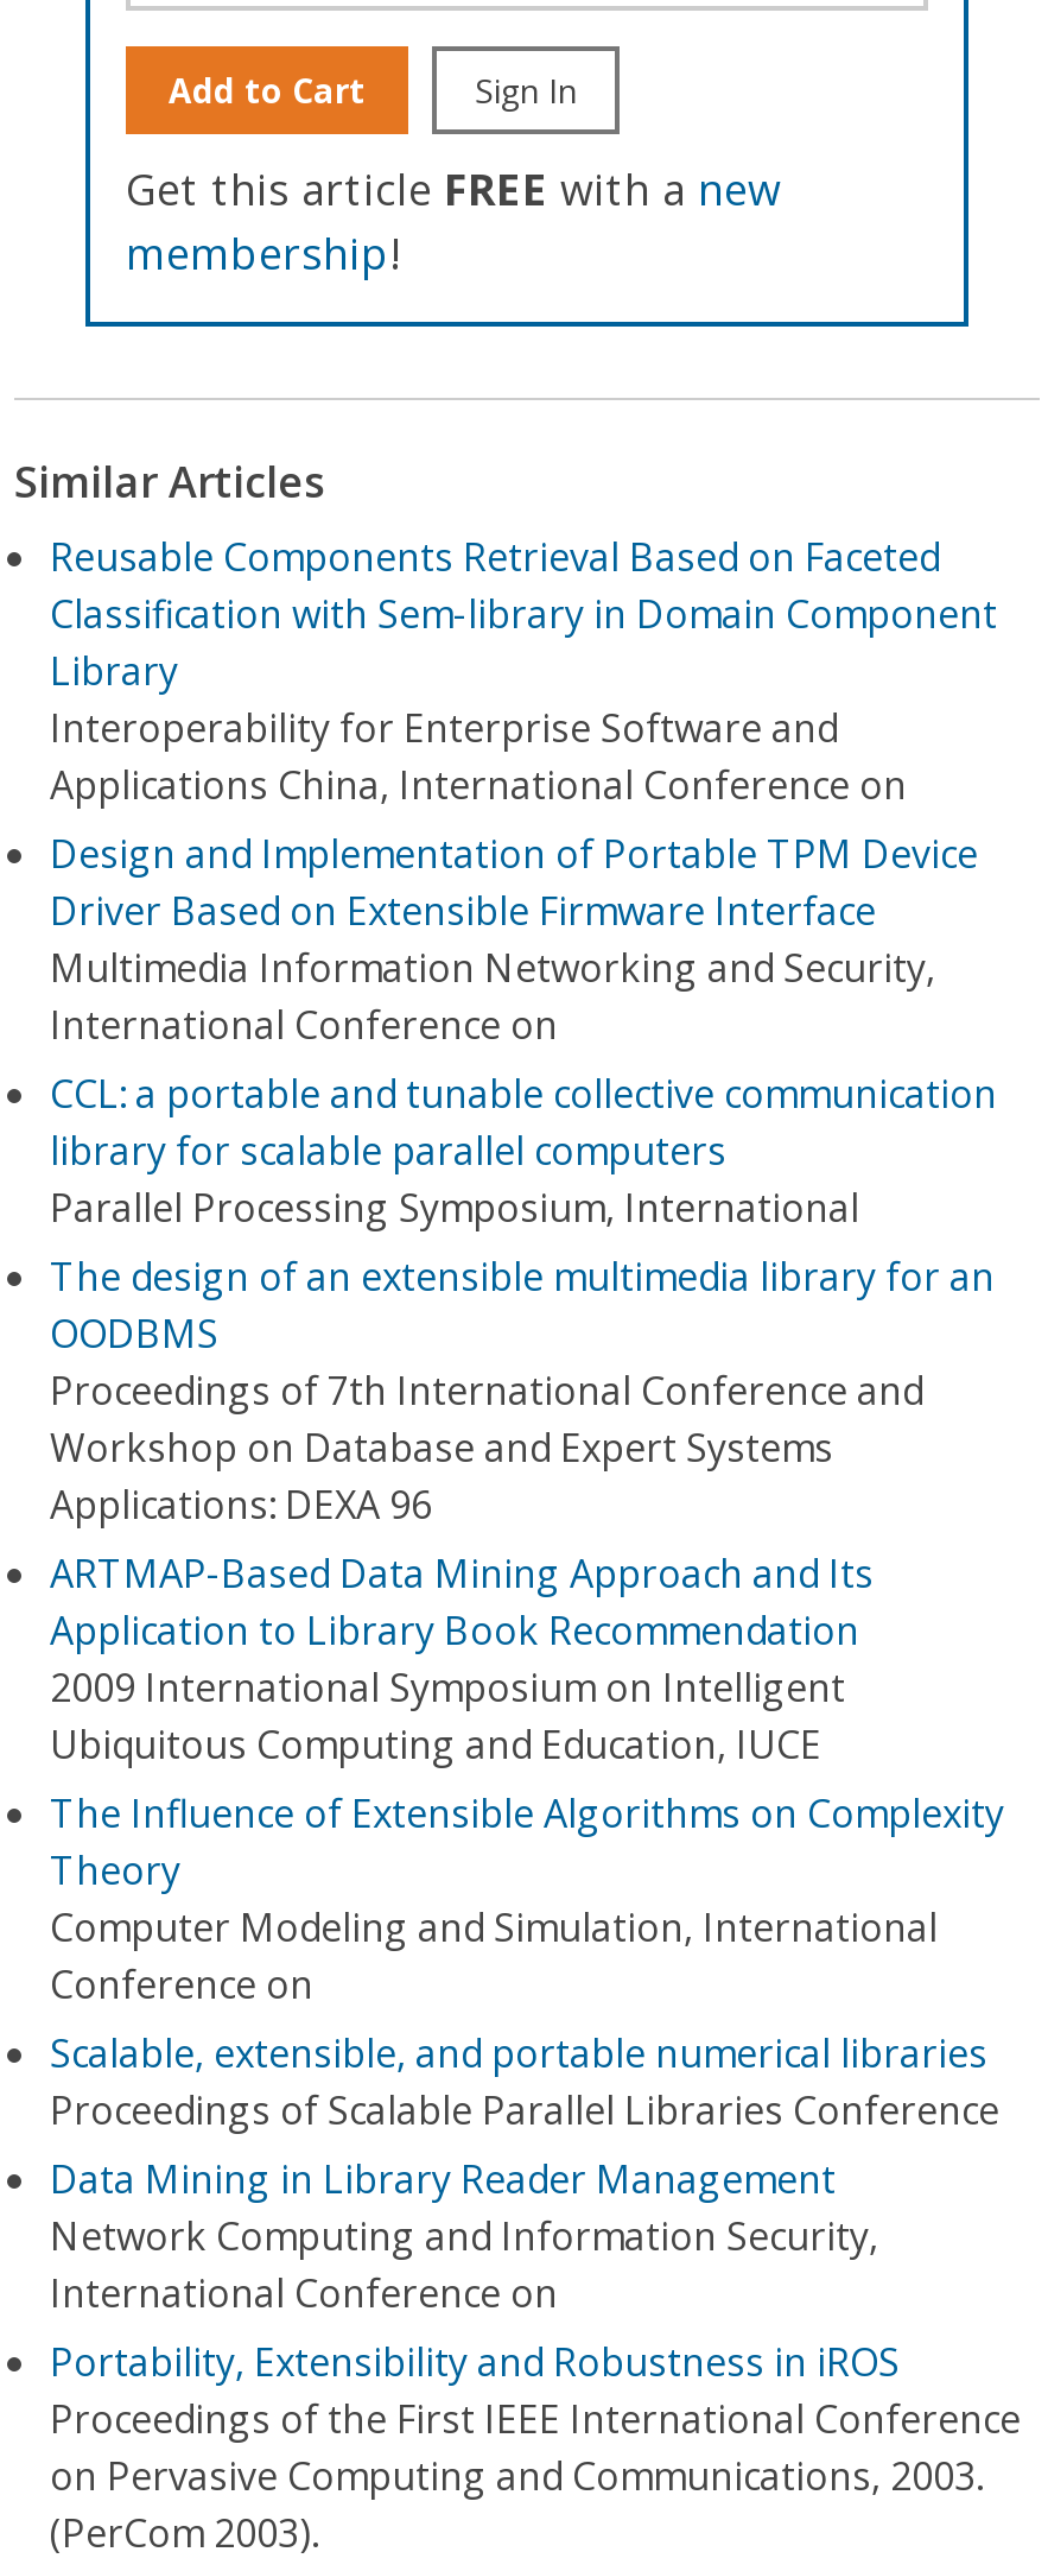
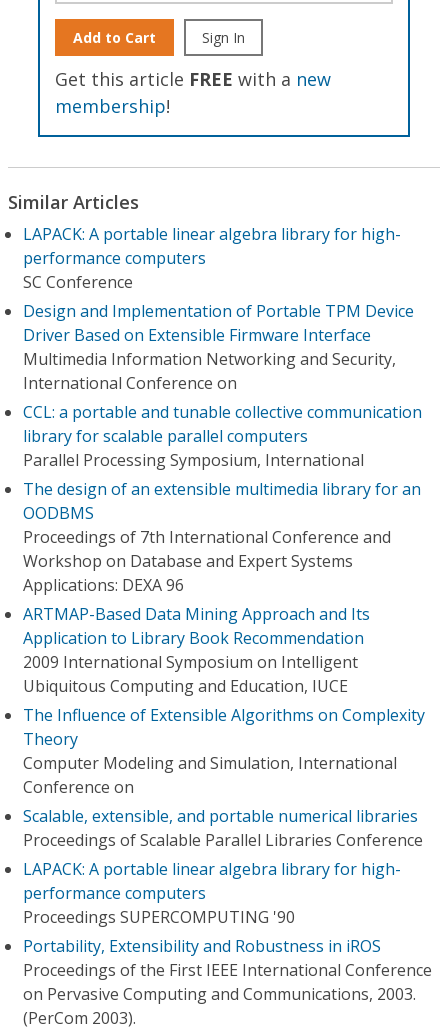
- Reusable Components Retrieval Based on Faceted
- Classification with Sem-library in Domain Component
- Library
- Interoperability for Enterprise Software and
- Applications China, International Conference on
+ LAPACK: A portable linear algebra library for high-
+ performance computers
+ SC Conference

- Data Mining in Library Reader Management
- Network Computing and Information Security,
- International Conference on
+ LAPACK: A portable linear algebra library for high-
+ performance computers
+ Proceedings SUPERCOMPUTING '90
